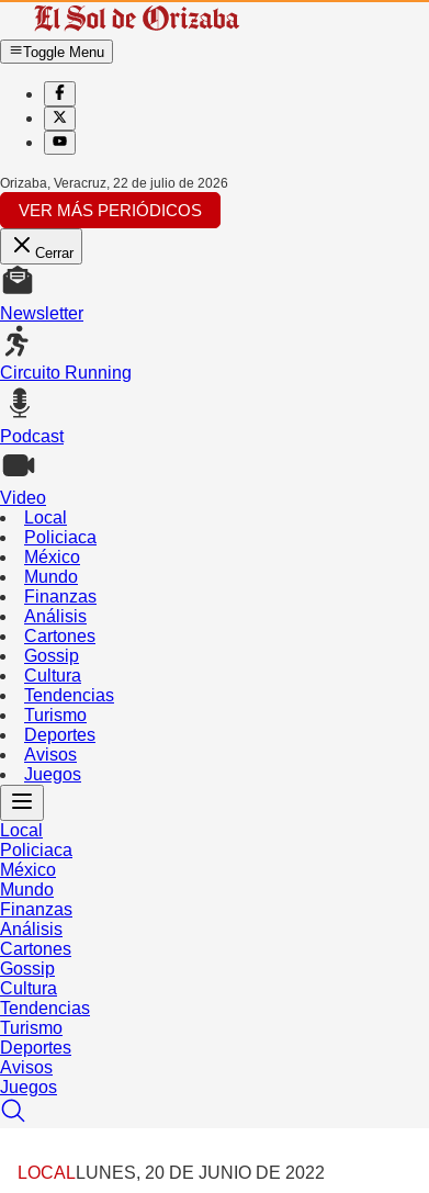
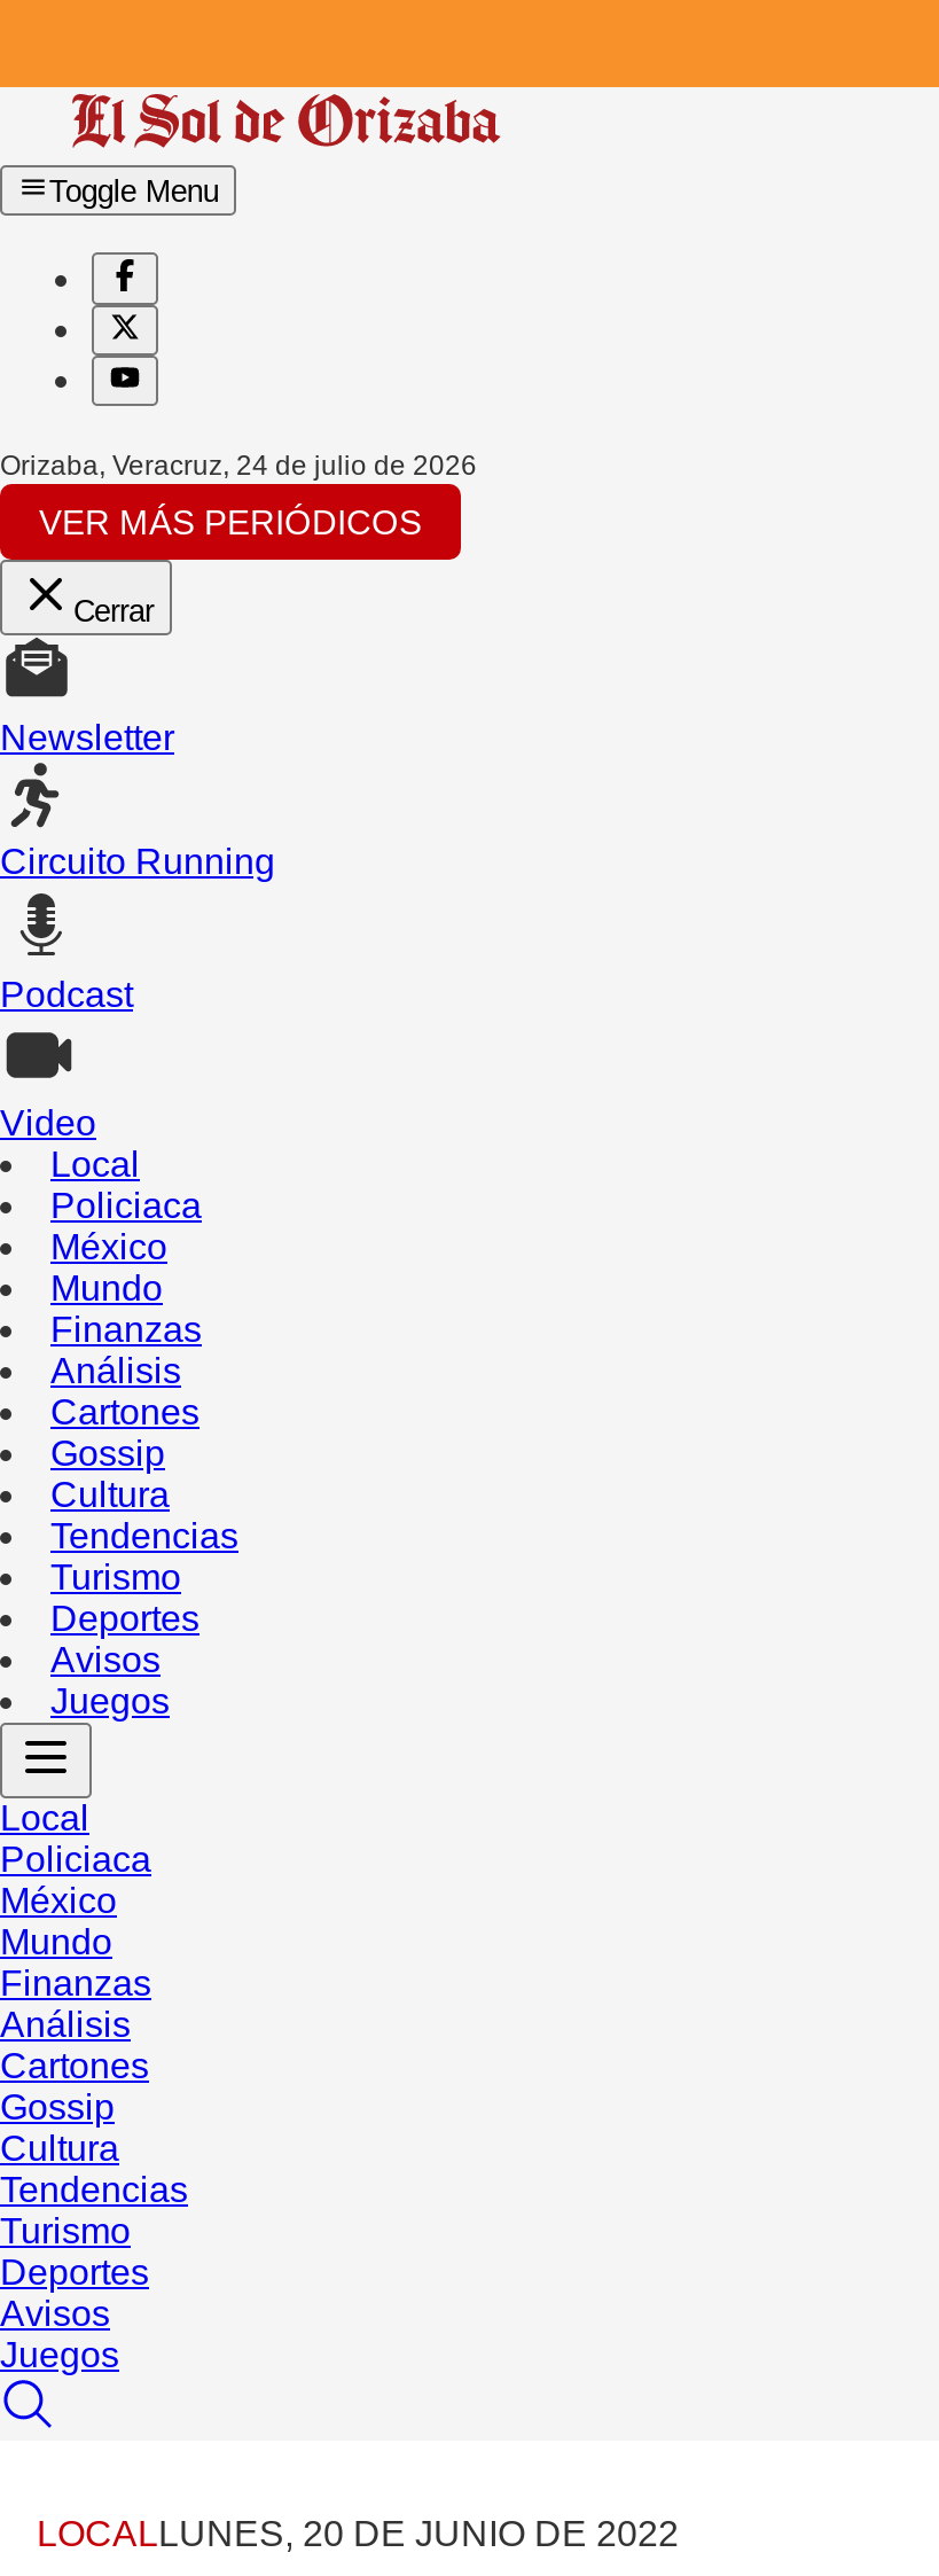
- Orizaba, Veracruz, 22 de julio de 2026
+ Orizaba, Veracruz, 24 de julio de 2026
